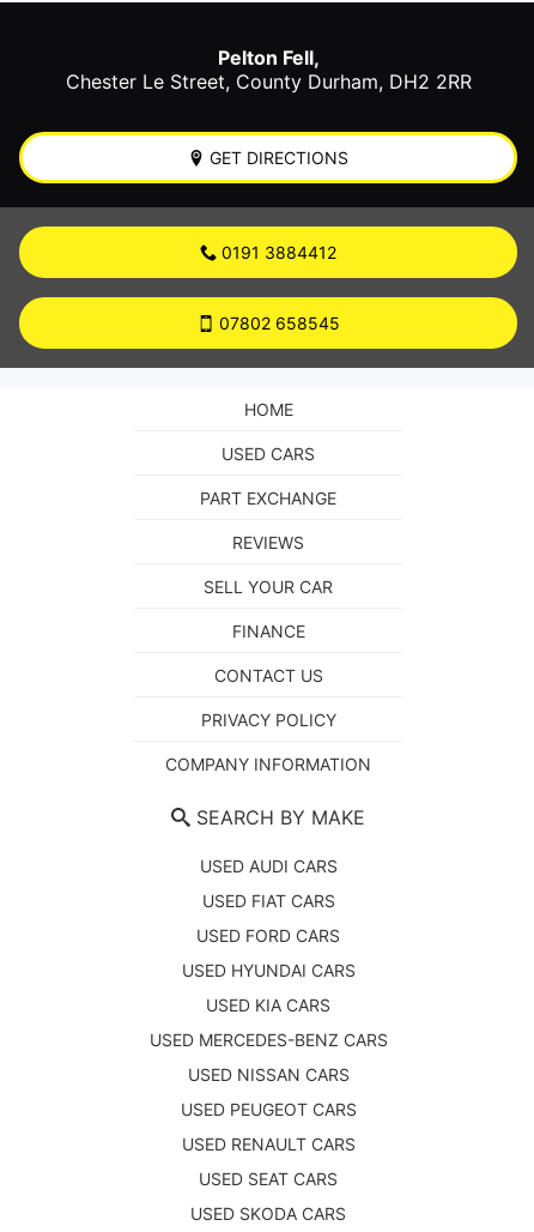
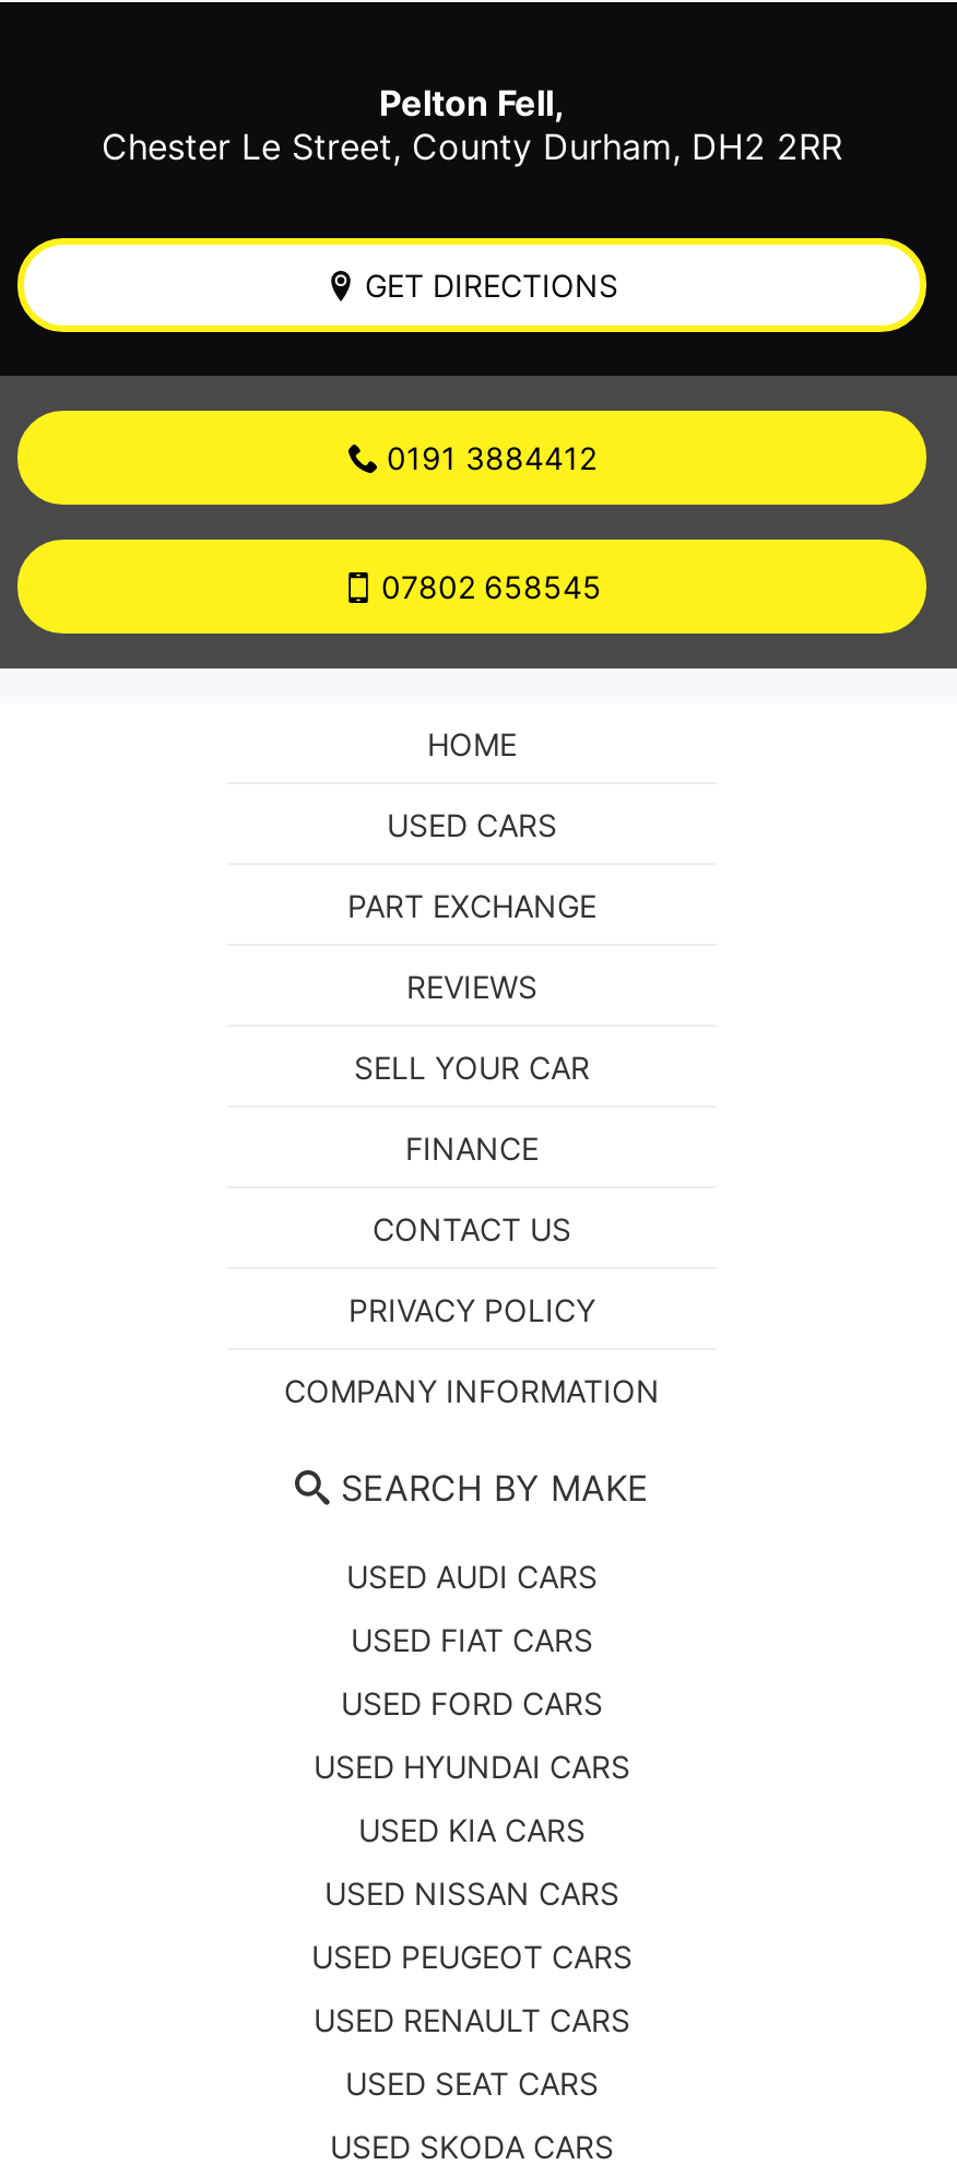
- USED MERCEDES-BENZ CARS
